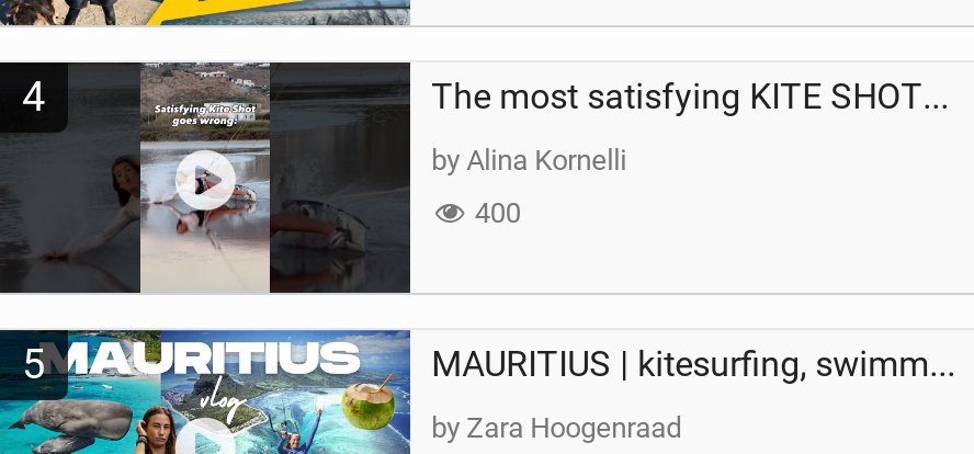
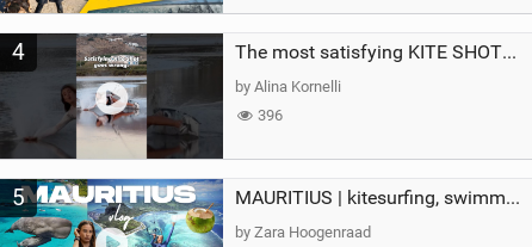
- 400
+ 396
